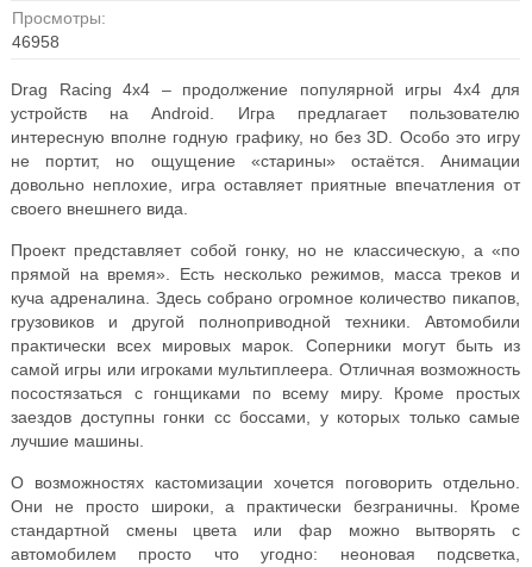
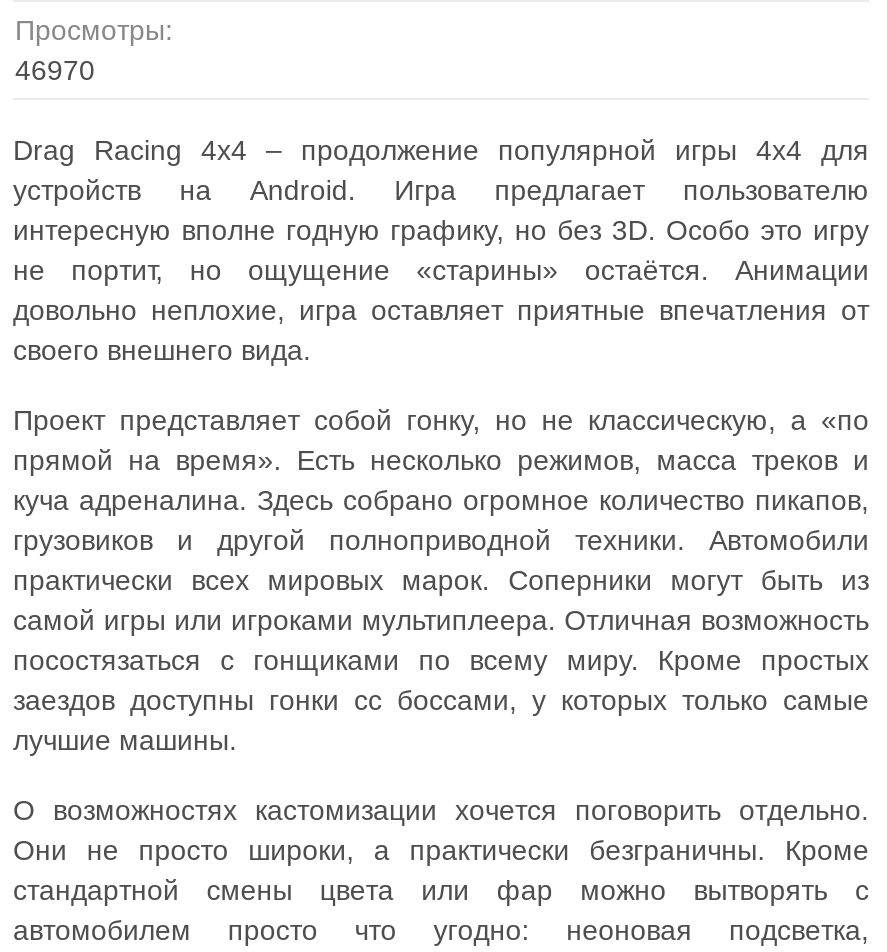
- 46958
+ 46970
